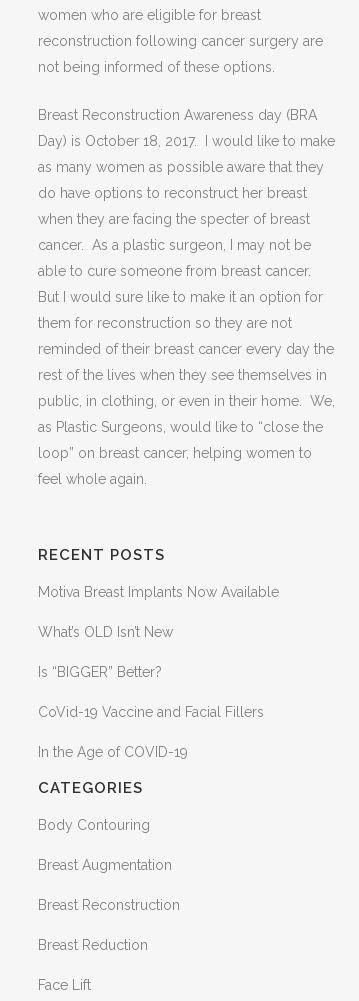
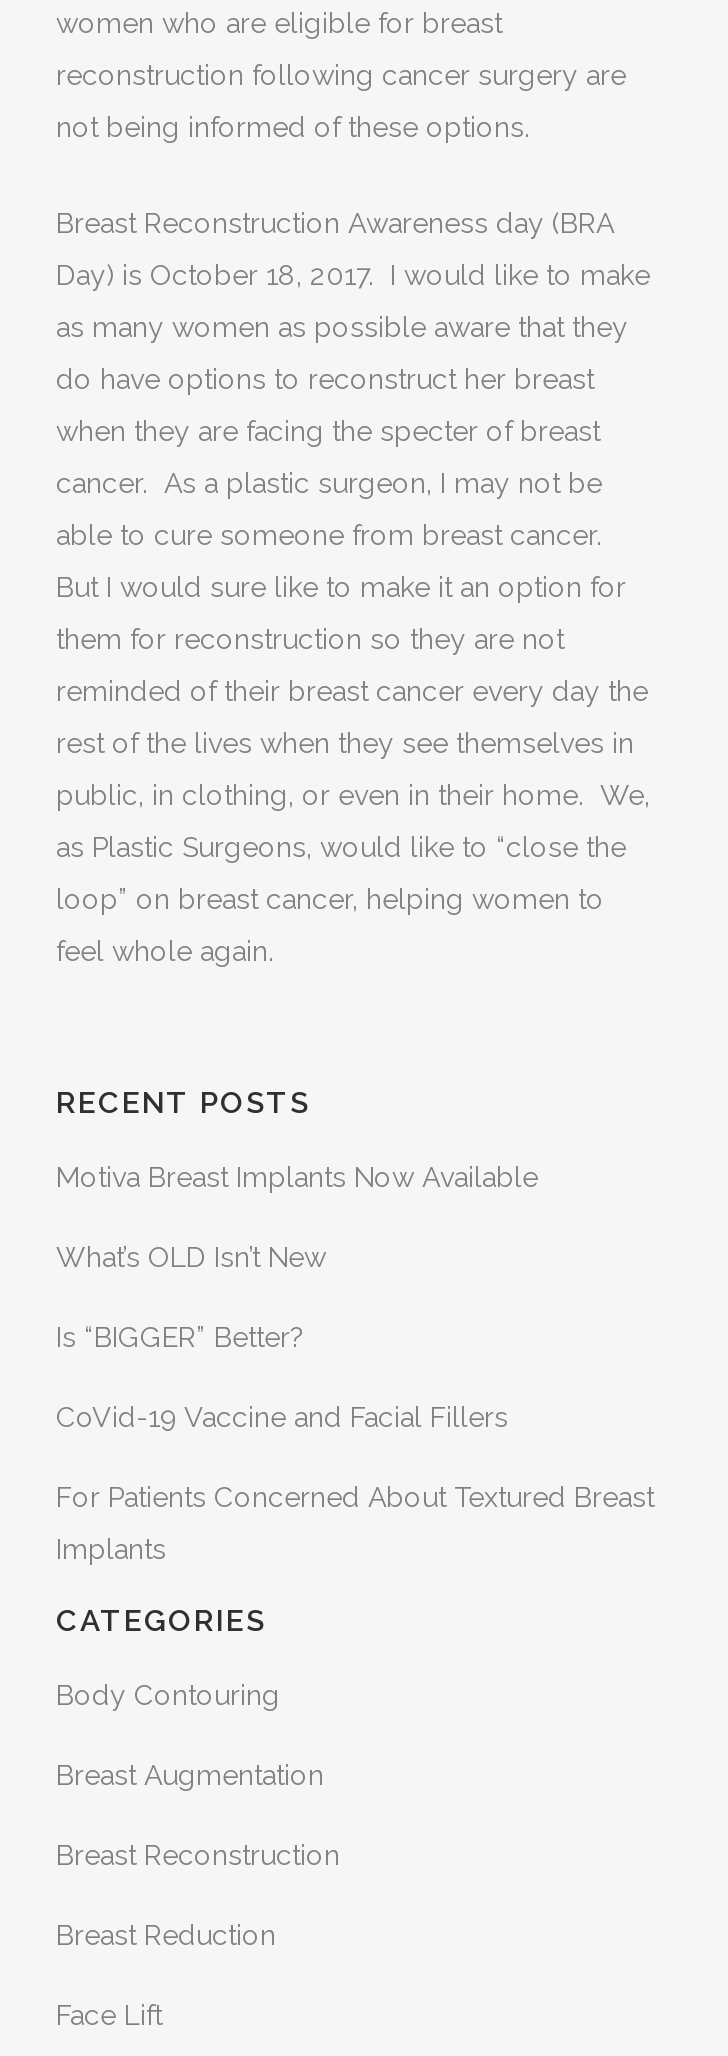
- In the Age of COVID-19
+ For Patients Concerned About Textured Breast
+ Implants
